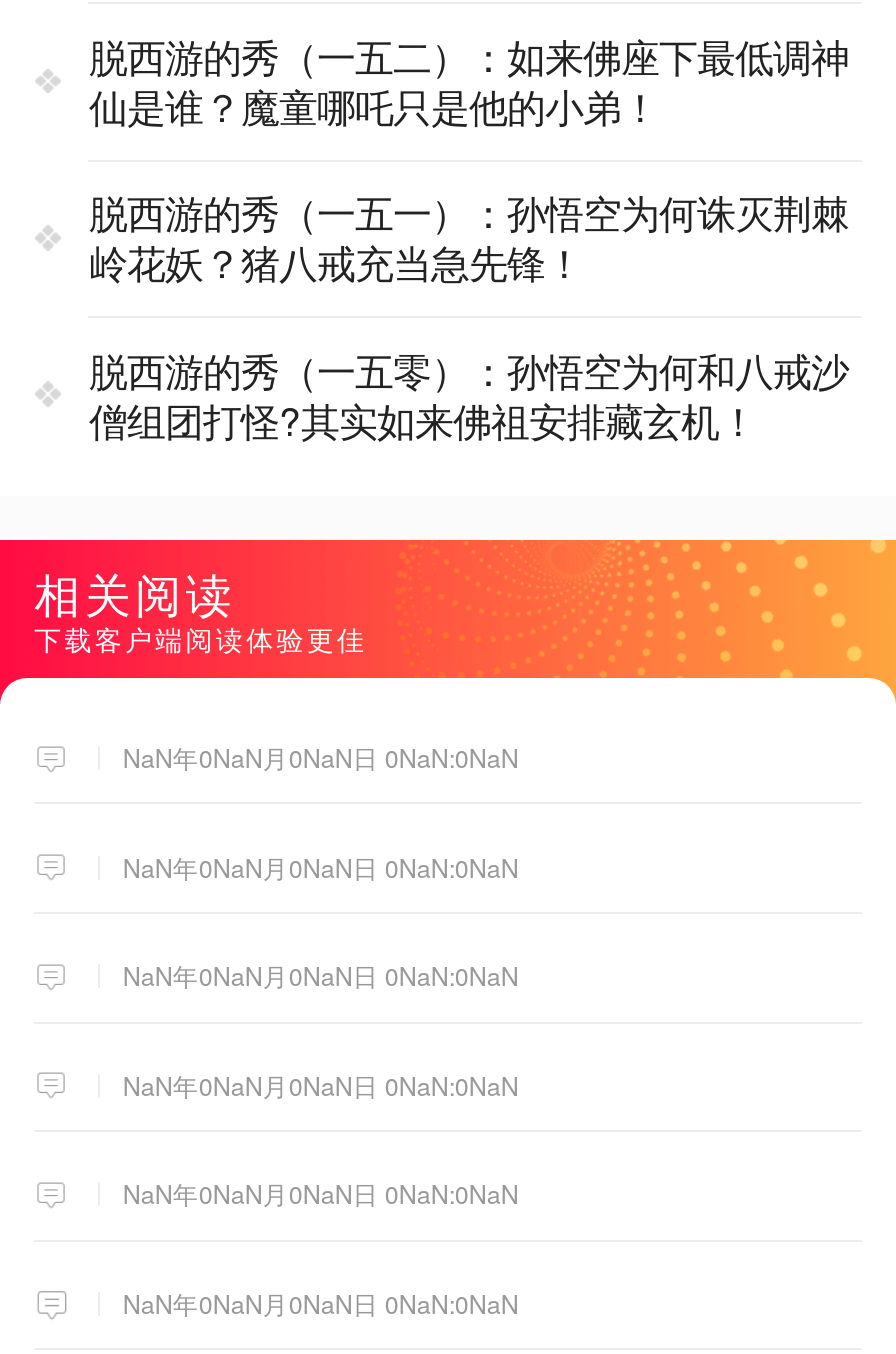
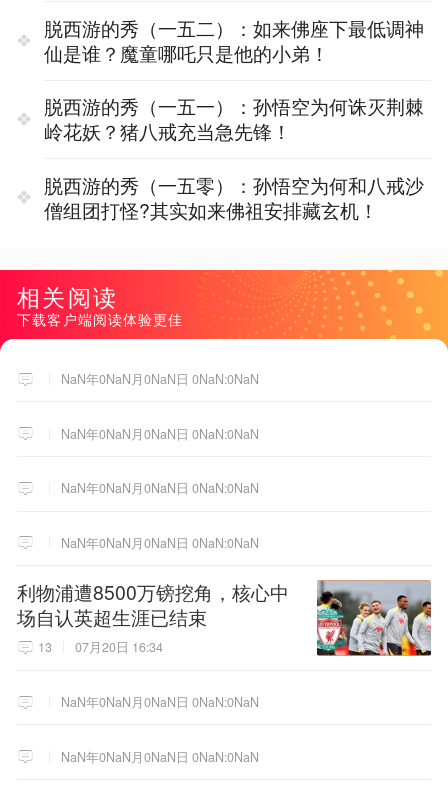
+ [image]
+ 利物浦遭8500万镑挖角，核心中
+ 场自认英超生涯已结束
+ 13
+ 07月20日 16:34
